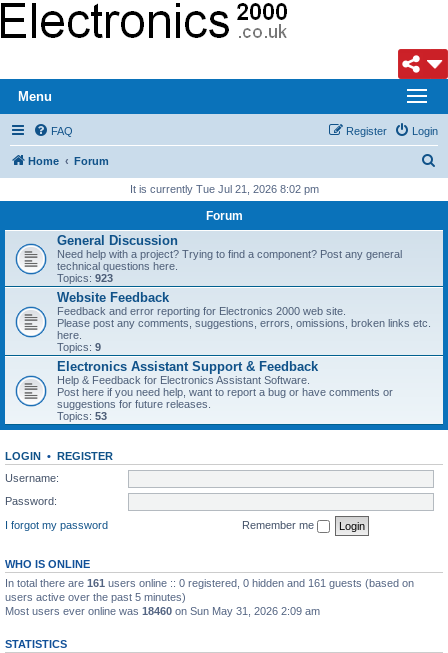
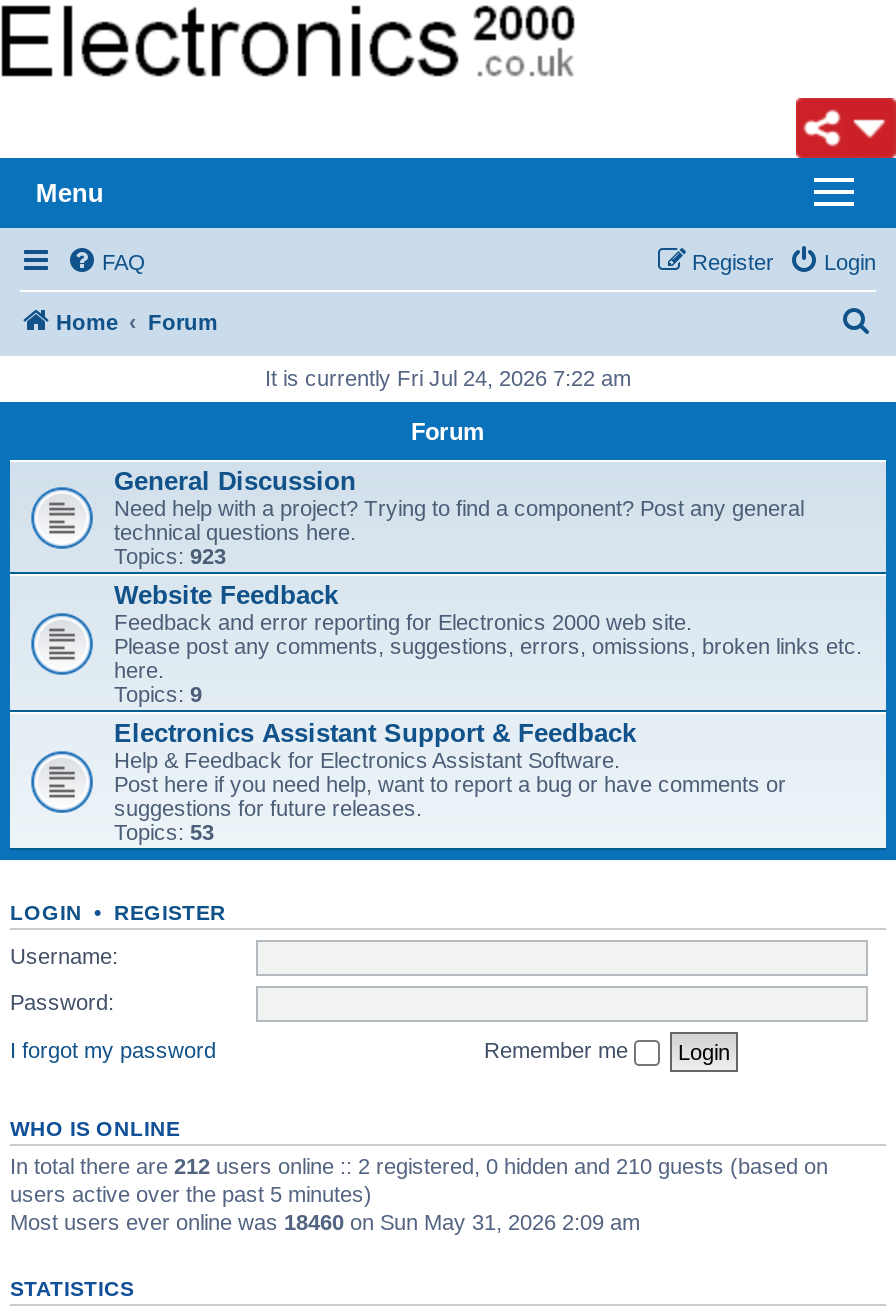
- It is currently Tue Jul 21, 2026 8:02 pm
+ It is currently Fri Jul 24, 2026 7:22 am

- In total there are 161 users online :: 0 registered, 0 hidden and 161 guests (based on
+ In total there are 212 users online :: 2 registered, 0 hidden and 210 guests (based on
